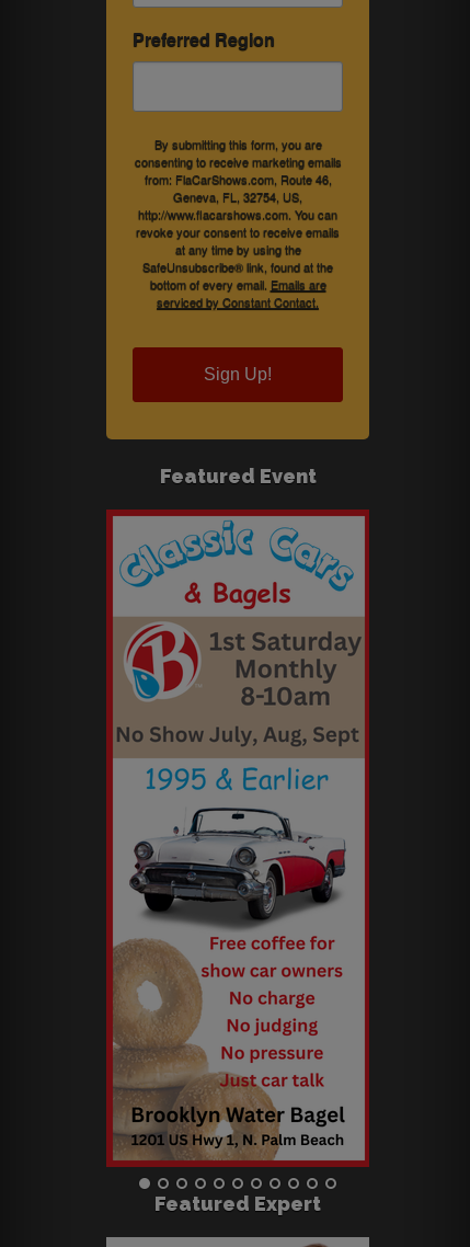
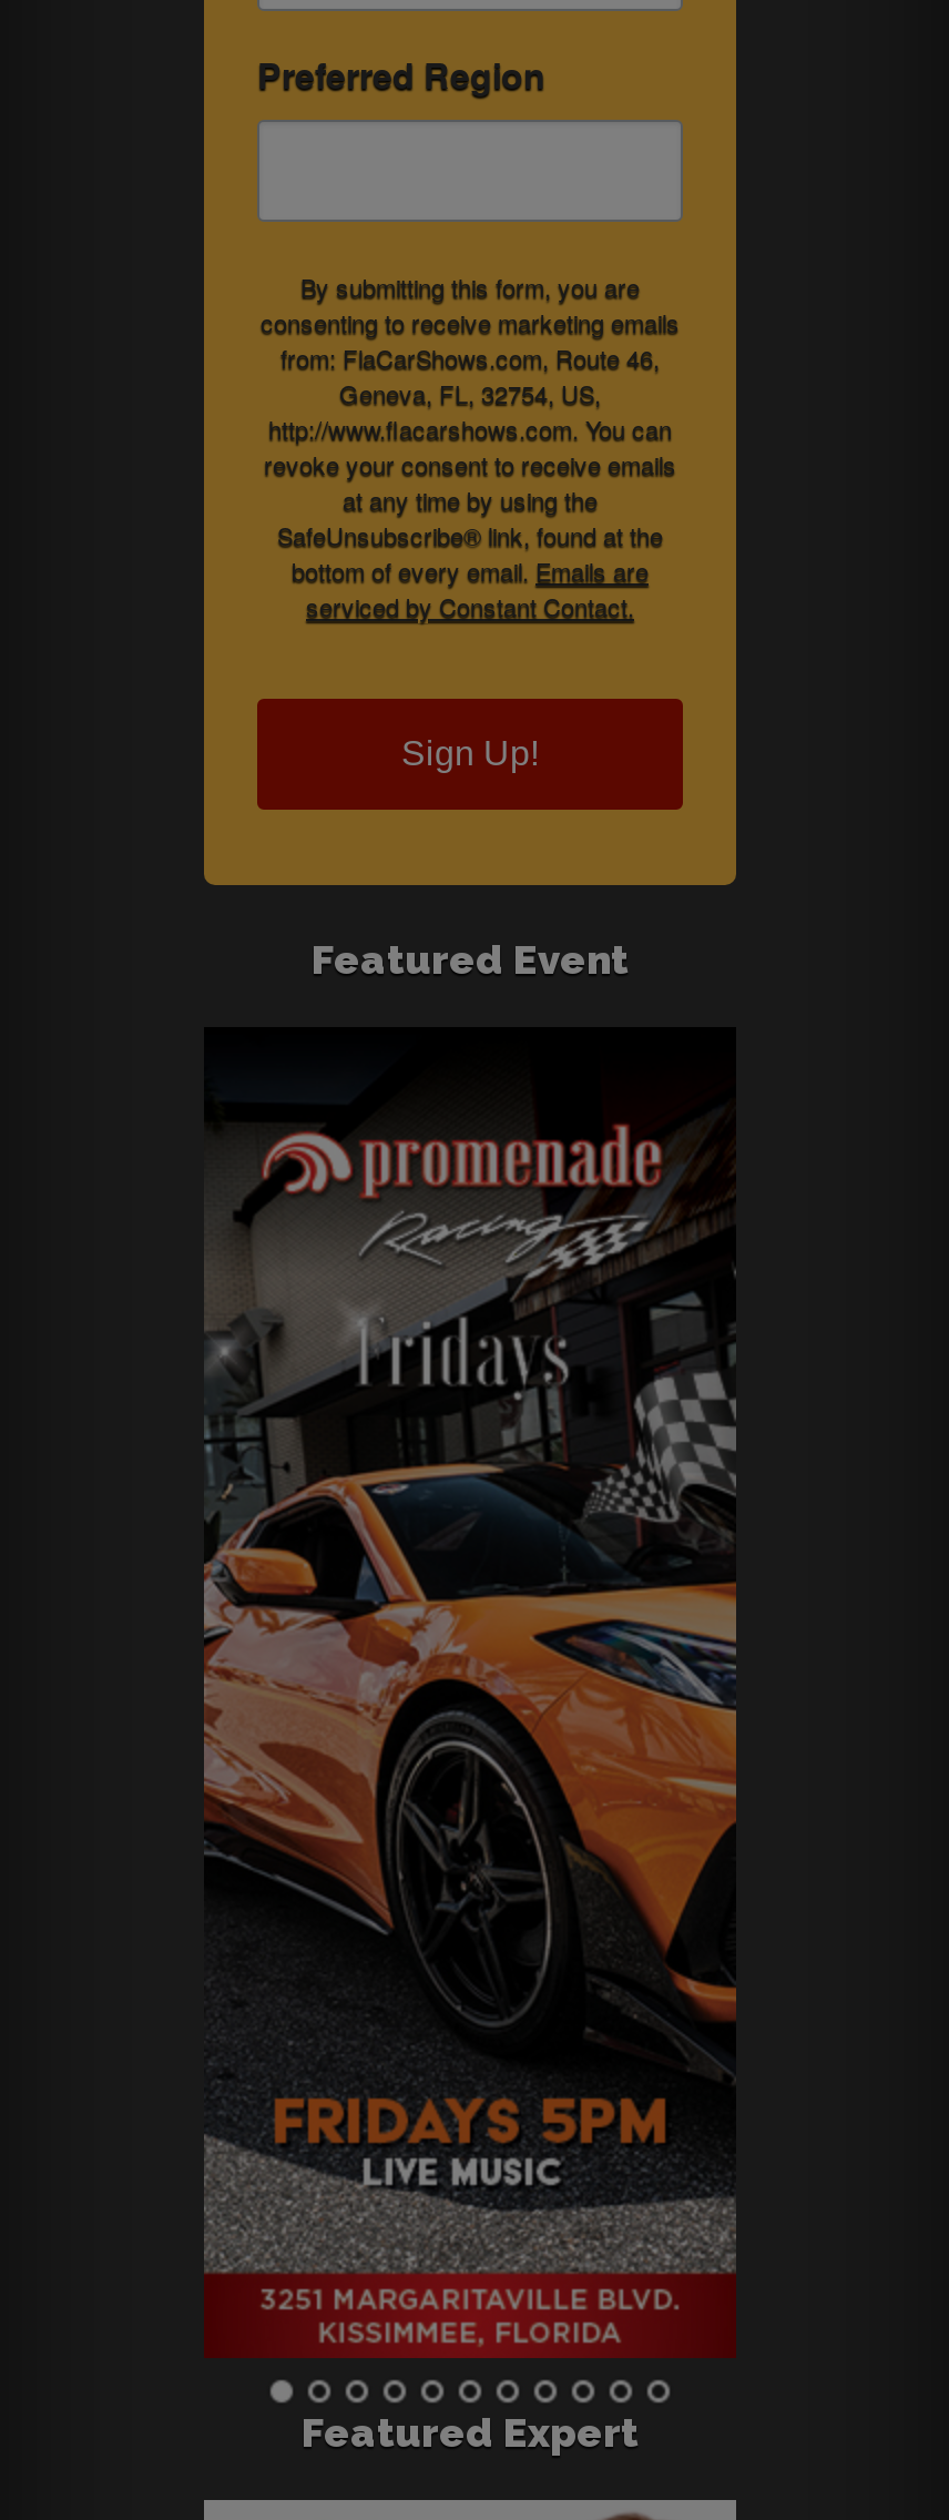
- [image]
+ [image]
